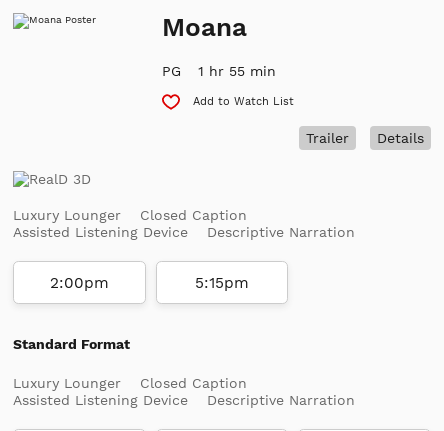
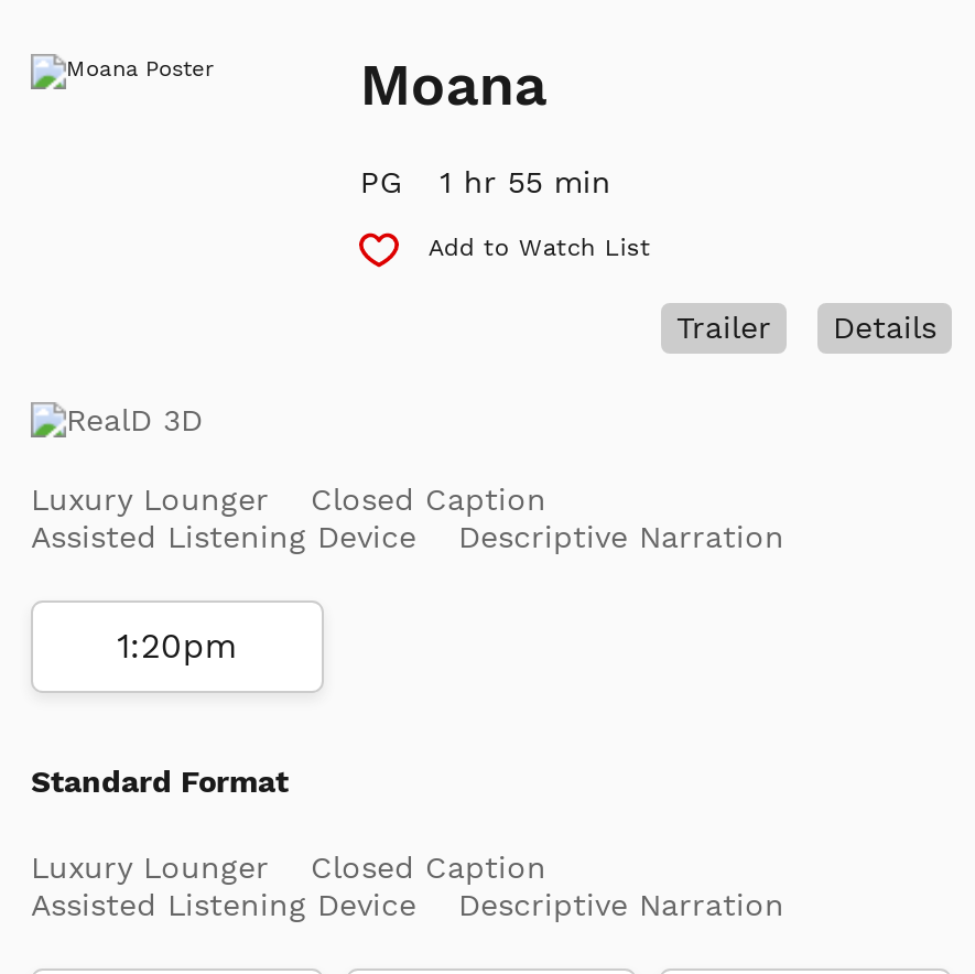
- 2:00pm
- 5:15pm
+ 1:20pm
